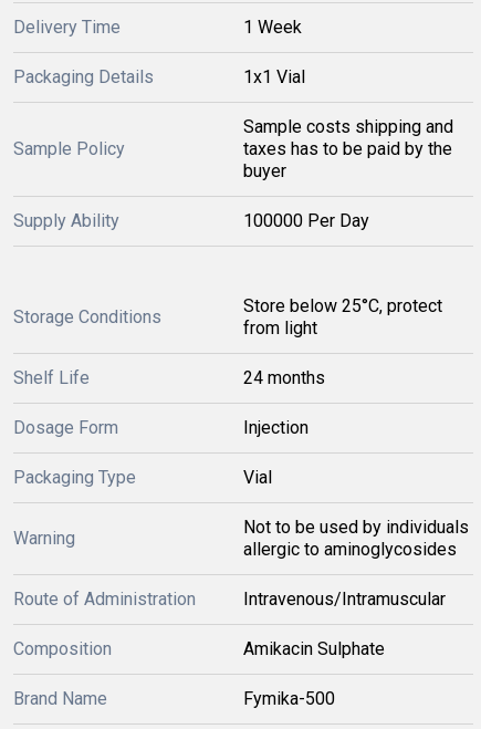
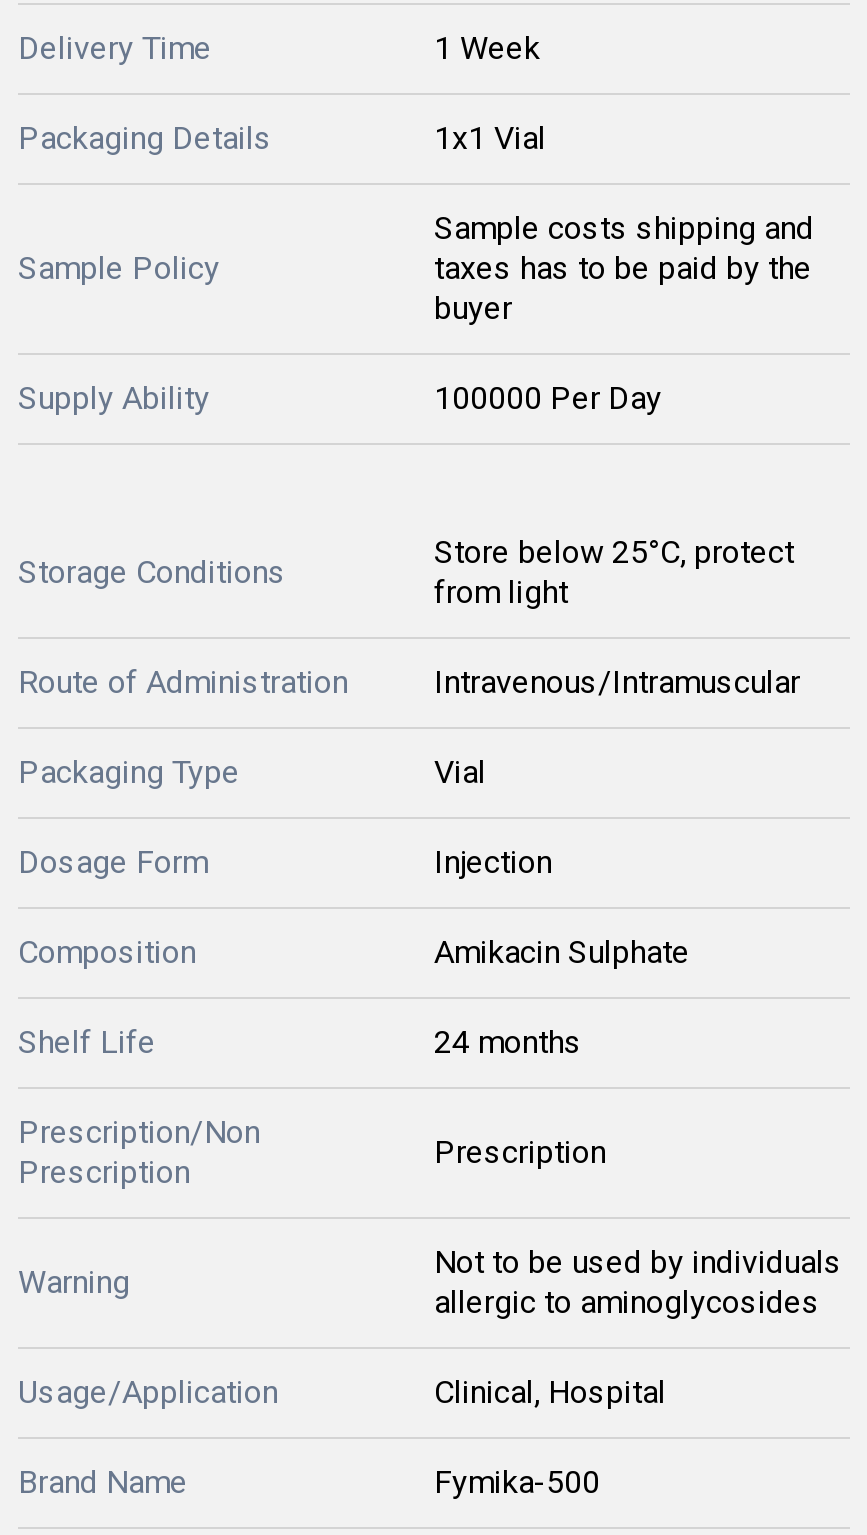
moved down: Shelf Life | 24 months

+ Prescription/Non
+ Prescription

+ Prescription

moved up: Dosage Form | Injection

moved up: Packaging Type | Vial

moved down: Warning | Not to be used by individuals | allergic to aminoglycosides

+ Usage/Application
+ Clinical, Hospital

moved up: Route of Administration | Intravenous/Intramuscular | Composition | Amikacin Sulphate
